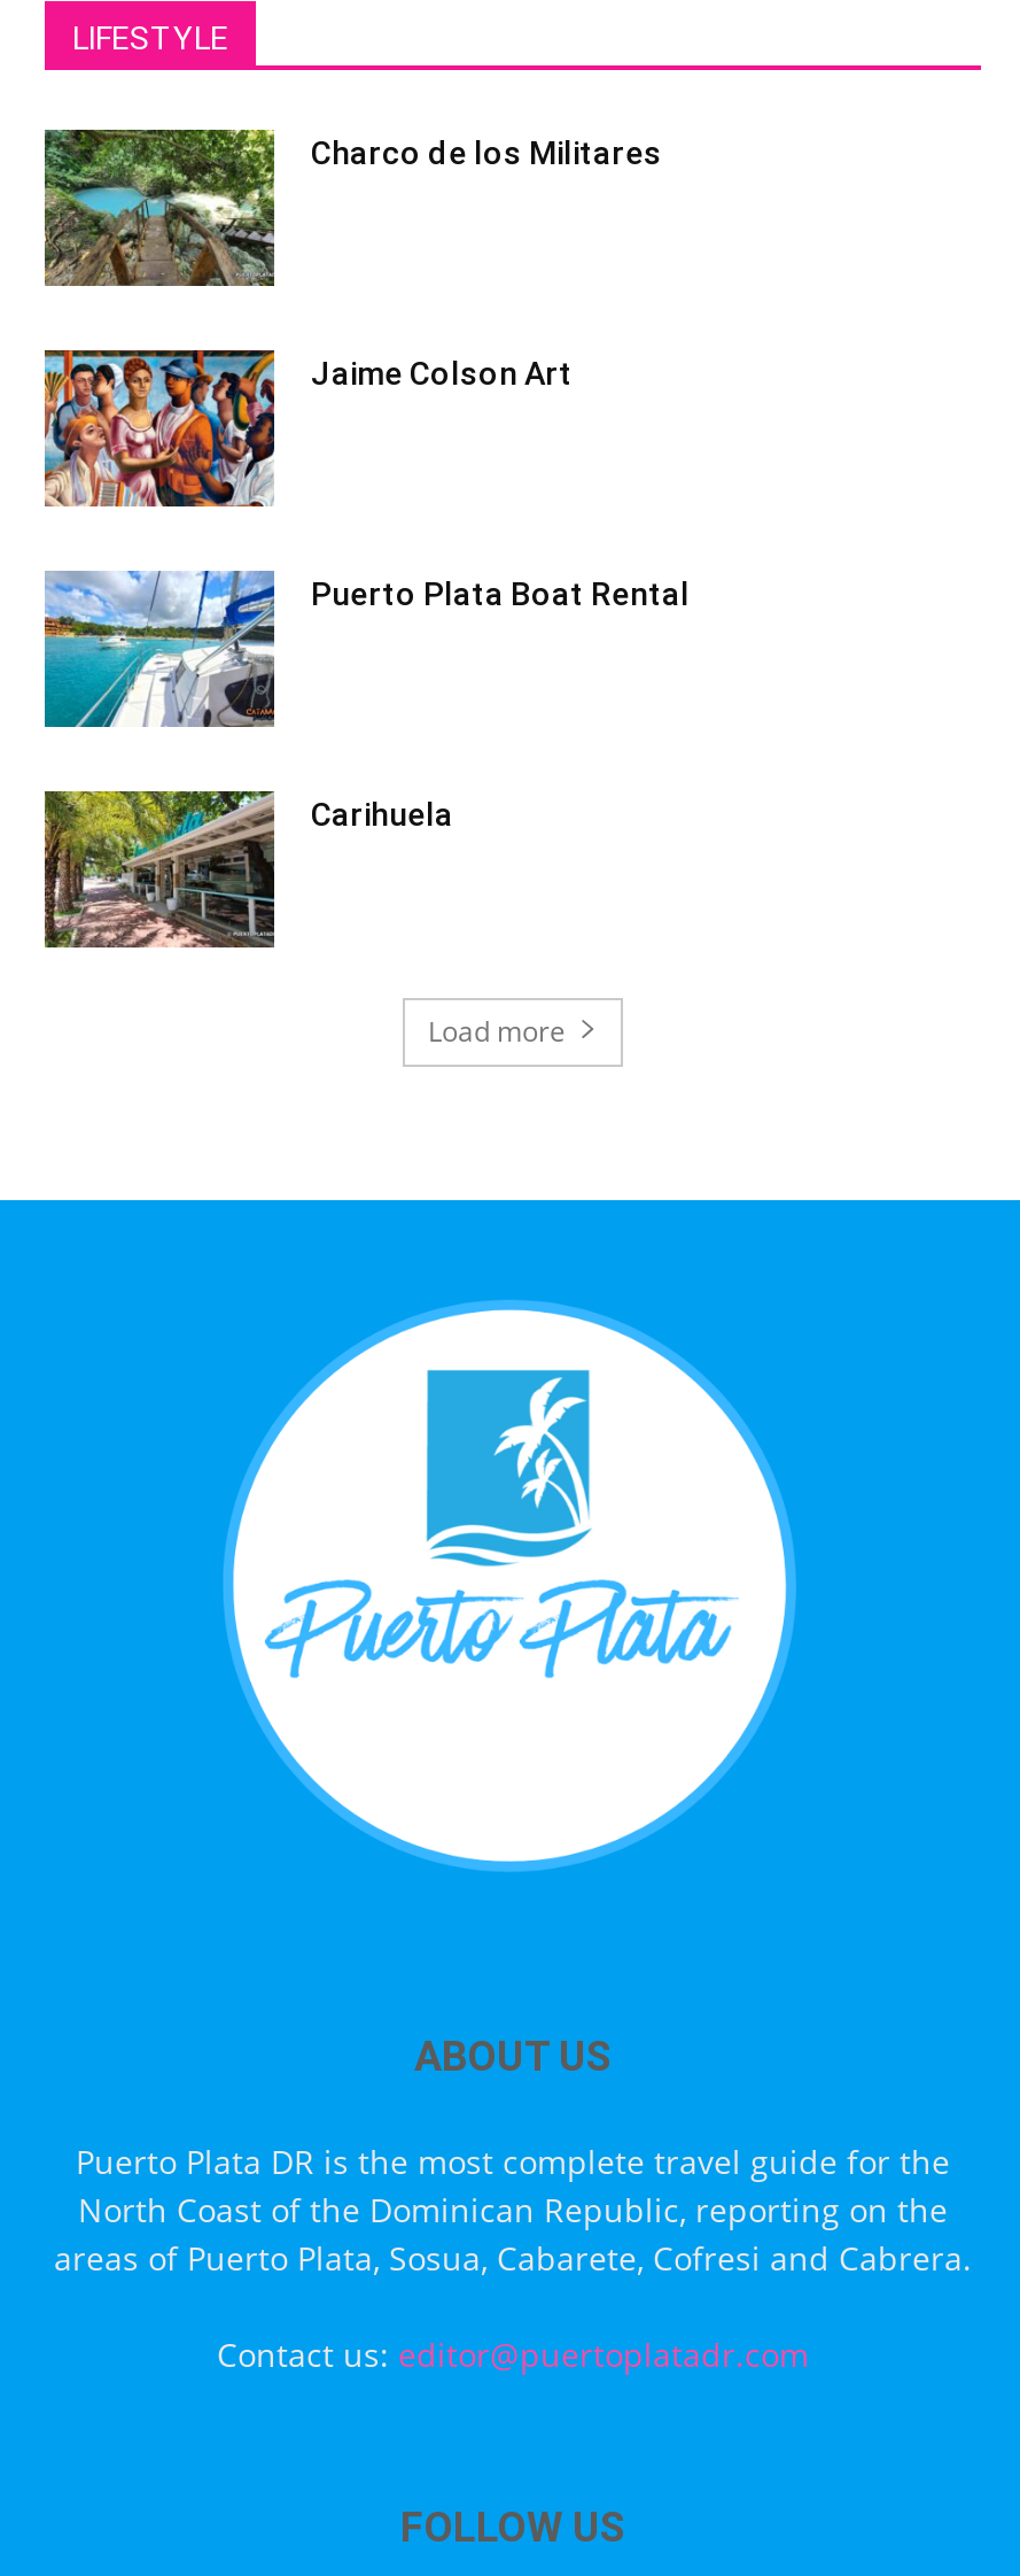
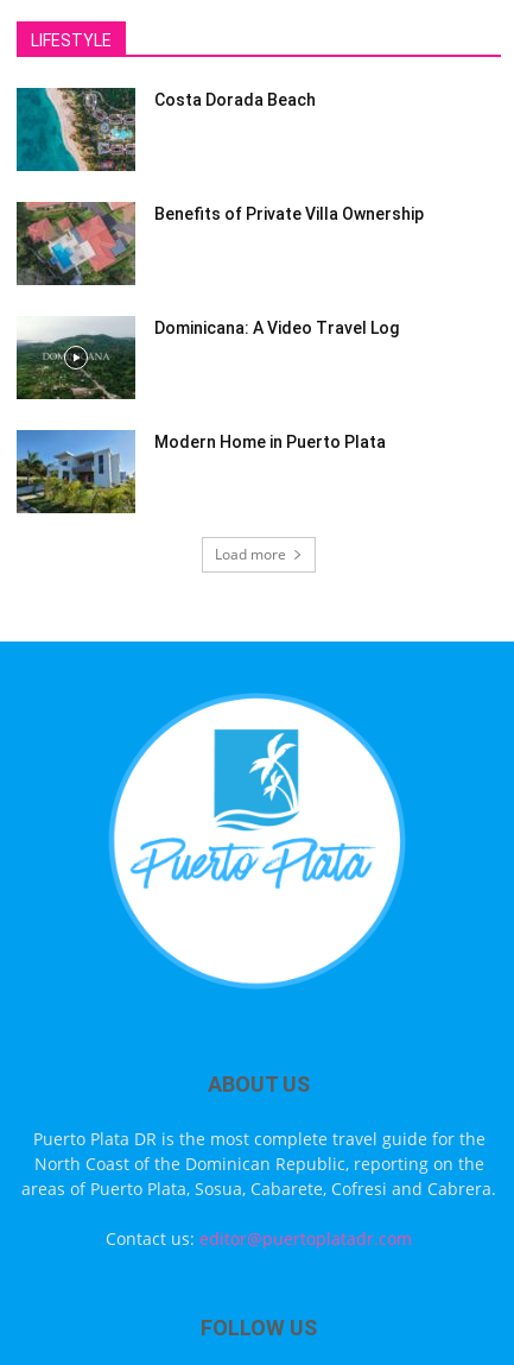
- [image]
- Charco de los Militares
+ [image]
+ Costa Dorada Beach

- [image]
- Jaime Colson Art
+ [image]
+ Benefits of Private Villa Ownership

- [image]
- Puerto Plata Boat Rental
+ [image]
+ Dominicana: A Video Travel Log

- [image]
- Carihuela
+ [image]
+ Modern Home in Puerto Plata
